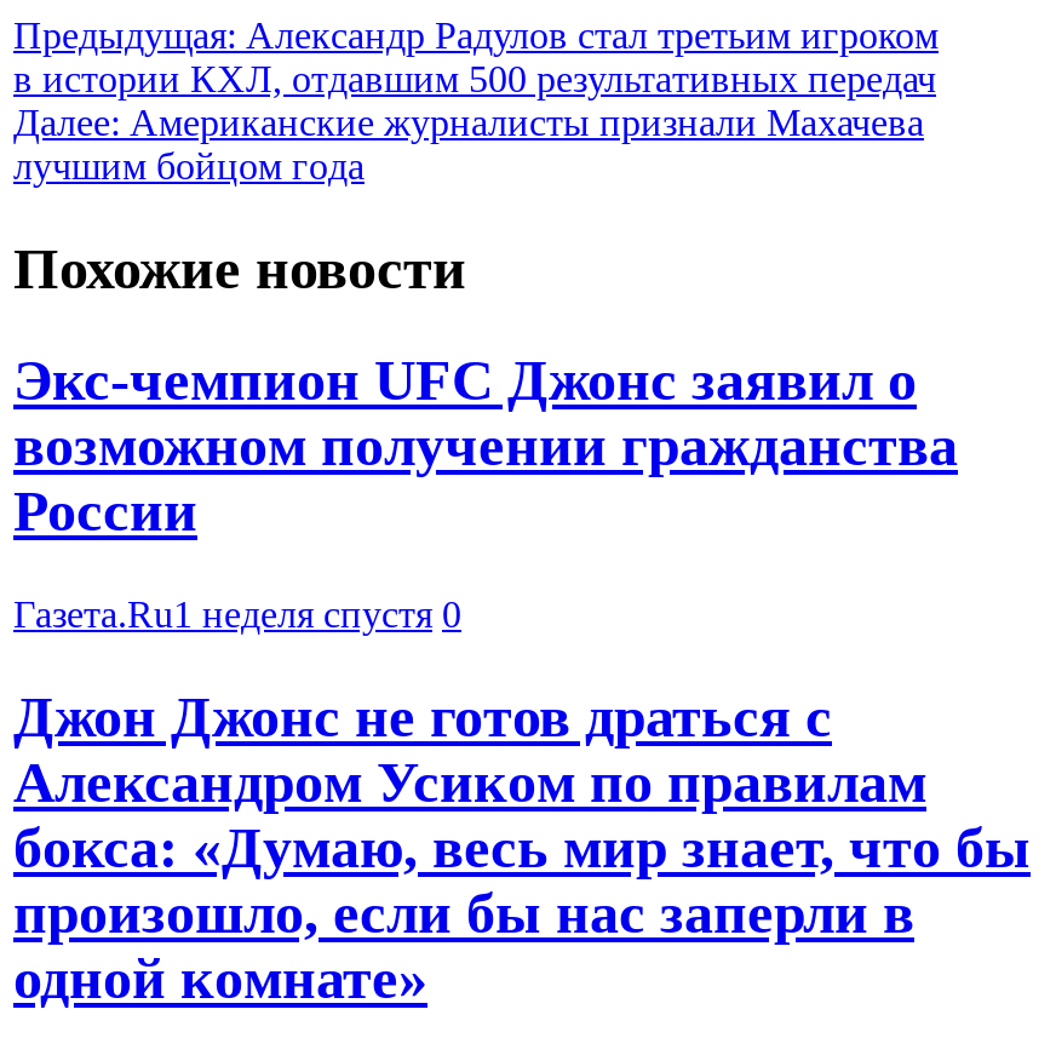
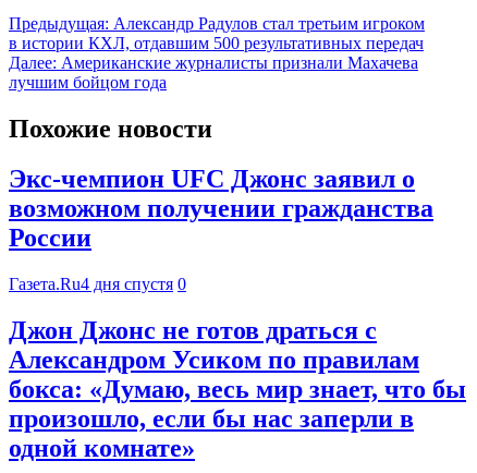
- Газета.Ru1 неделя спустя 0
+ Газета.Ru4 дня спустя 0
